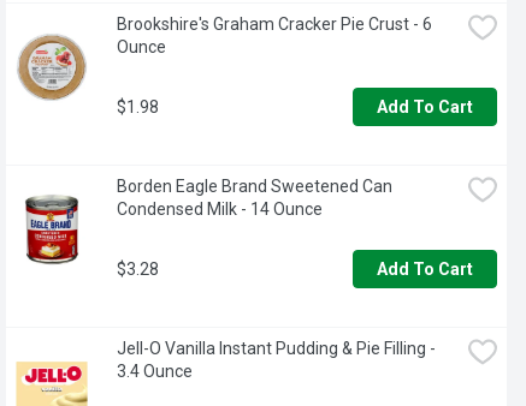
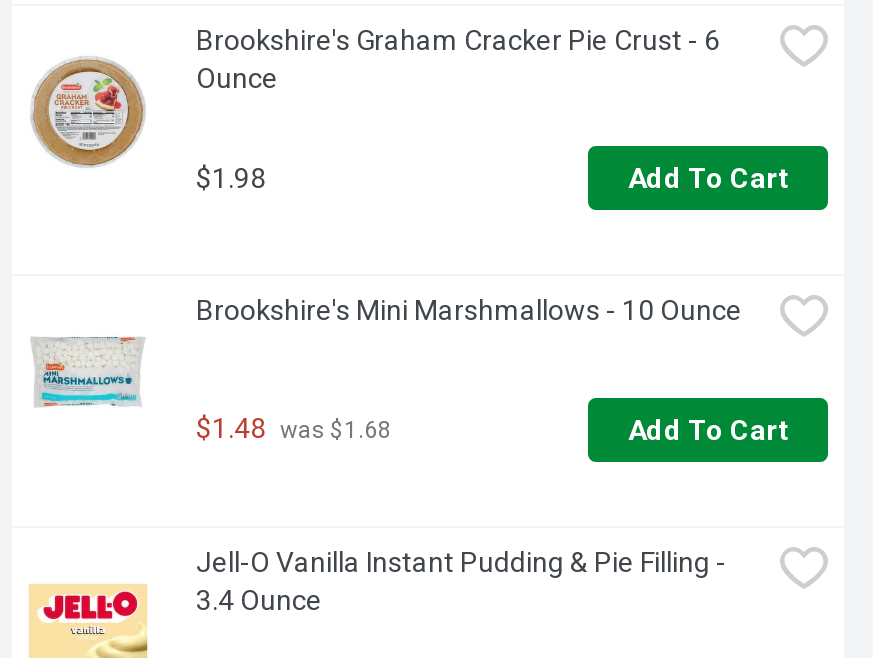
- [image]
- Borden Eagle Brand Sweetened Can
- Condensed Milk - 14 Ounce
+ [image]
+ Brookshire's Mini Marshmallows - 10 Ounce

- $3.28
+ $1.48 was $1.68
